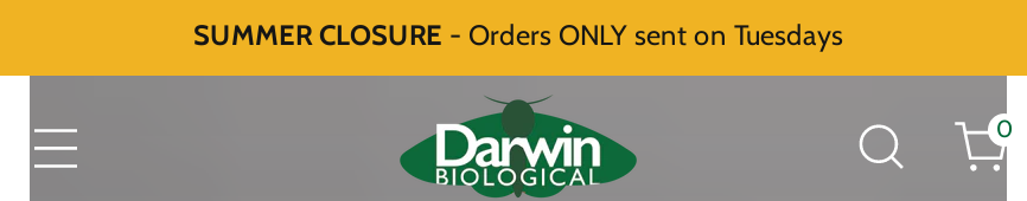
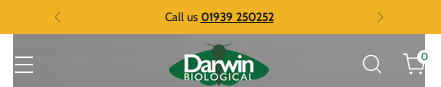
- SUMMER CLOSURE - Orders ONLY sent on Tuesdays
+ Call us 01939 250252
